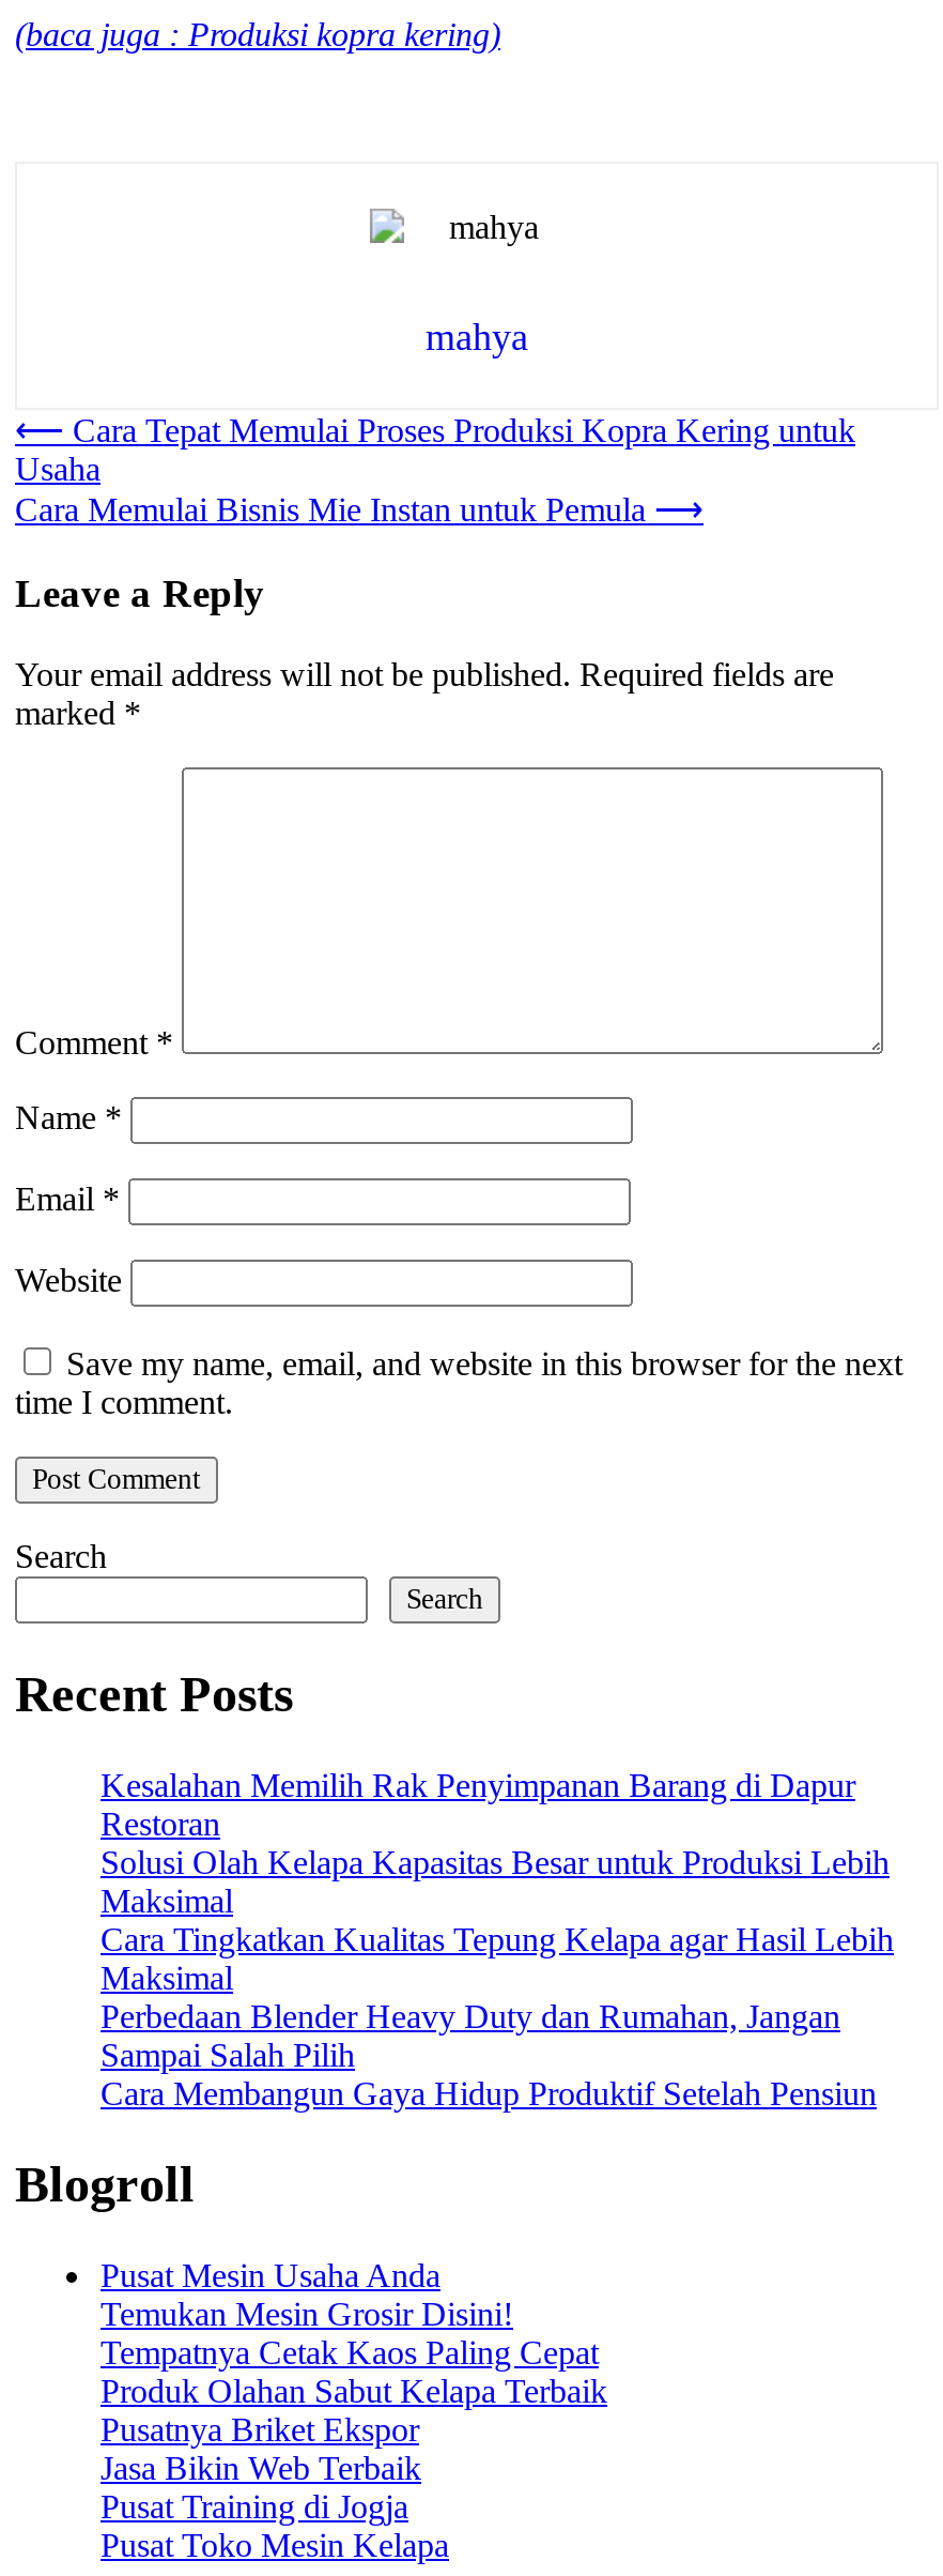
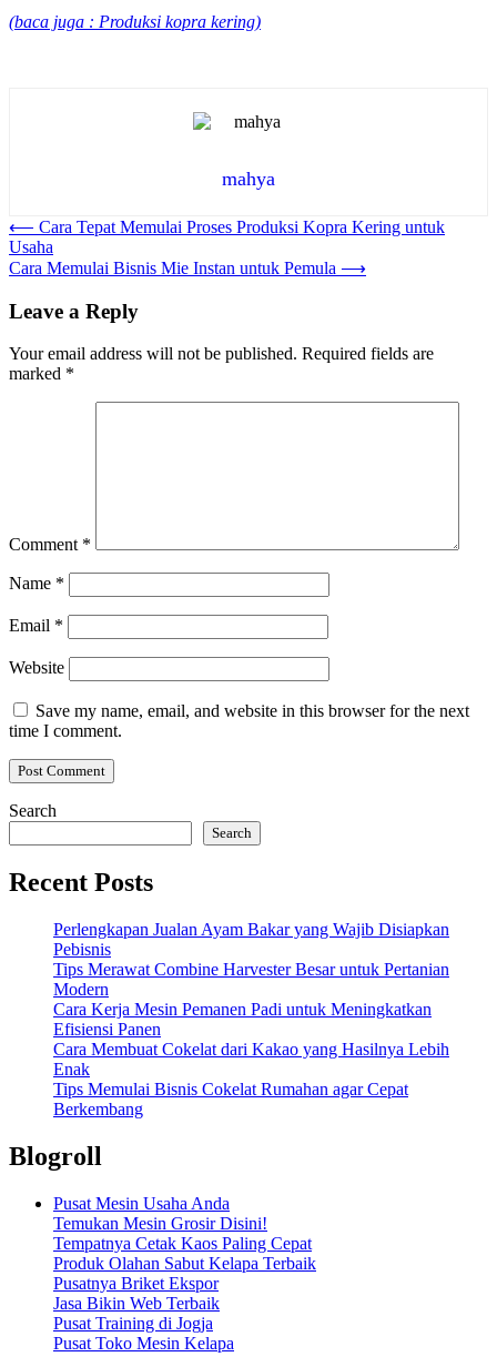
- Kesalahan Memilih Rak Penyimpanan Barang di Dapur
- Restoran
- Solusi Olah Kelapa Kapasitas Besar untuk Produksi Lebih
- Maksimal
- Cara Tingkatkan Kualitas Tepung Kelapa agar Hasil Lebih
- Maksimal
- Perbedaan Blender Heavy Duty dan Rumahan, Jangan
- Sampai Salah Pilih
- Cara Membangun Gaya Hidup Produktif Setelah Pensiun
+ Perlengkapan Jualan Ayam Bakar yang Wajib Disiapkan
+ Pebisnis
+ Tips Merawat Combine Harvester Besar untuk Pertanian
+ Modern
+ Cara Kerja Mesin Pemanen Padi untuk Meningkatkan
+ Efisiensi Panen
+ Cara Membuat Cokelat dari Kakao yang Hasilnya Lebih
+ Enak
+ Tips Memulai Bisnis Cokelat Rumahan agar Cepat
+ Berkembang
